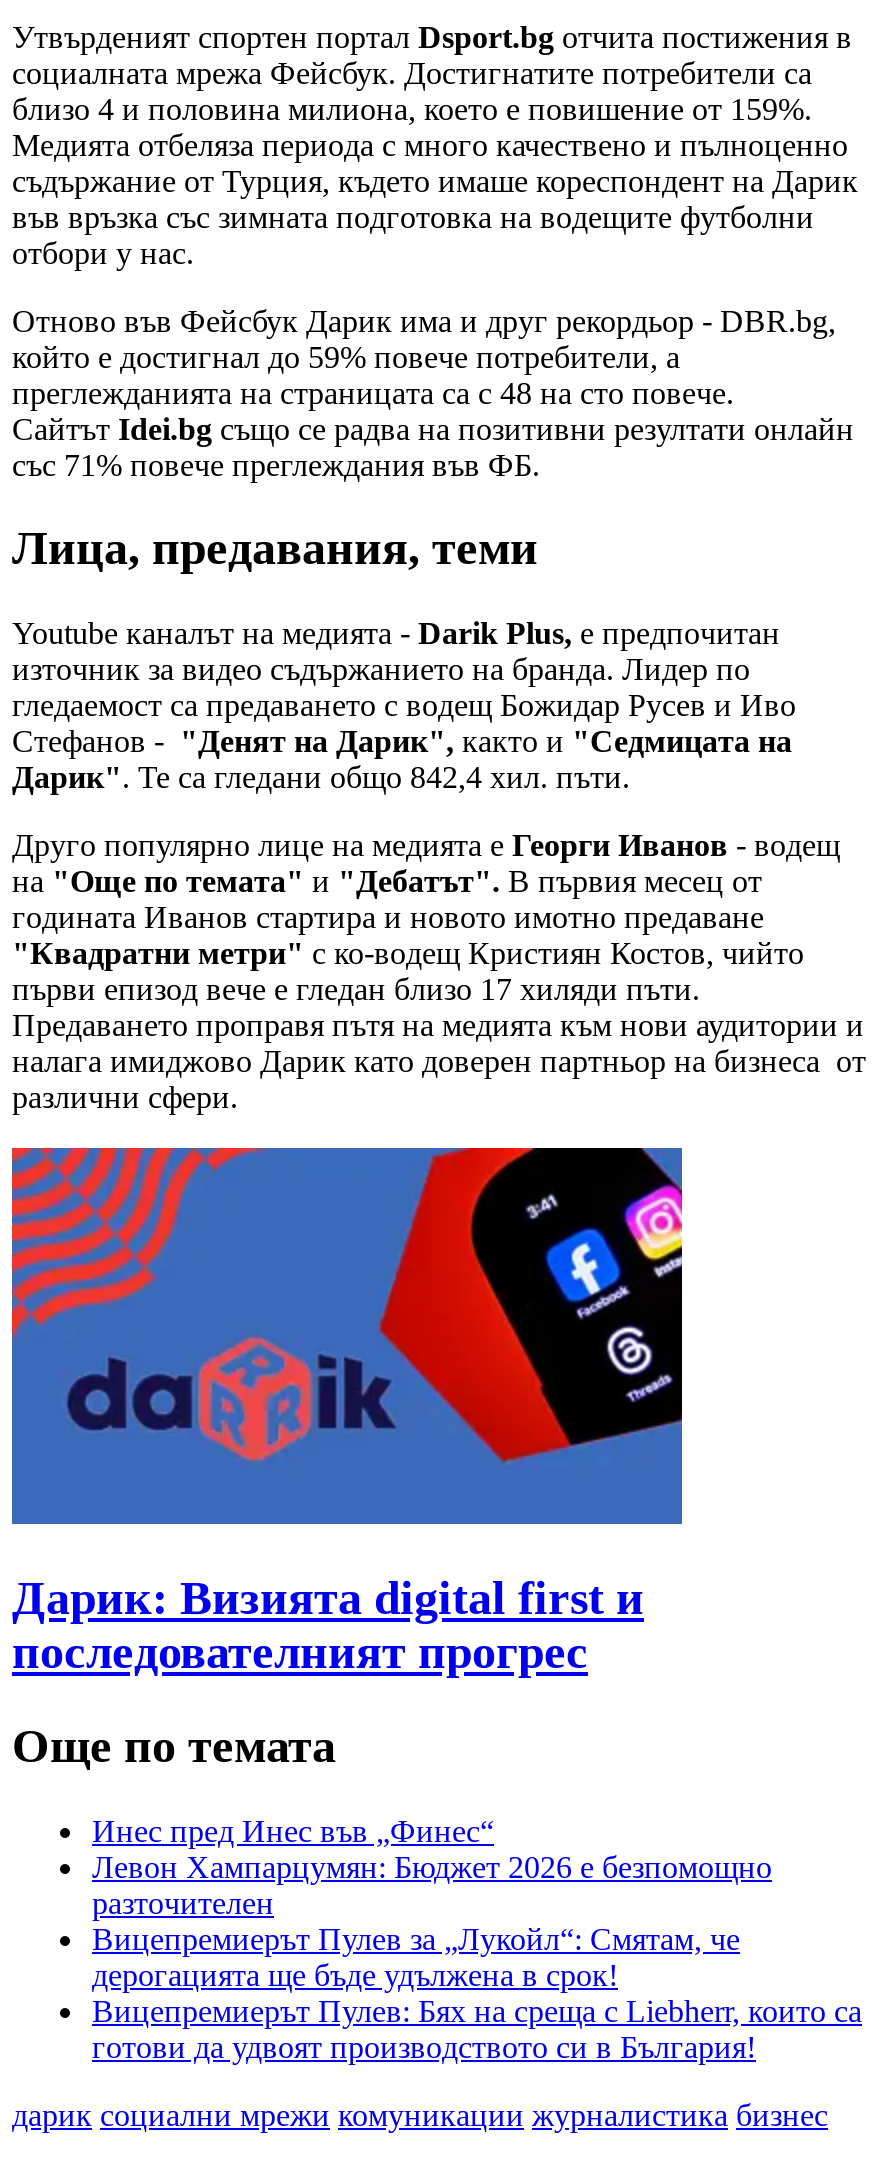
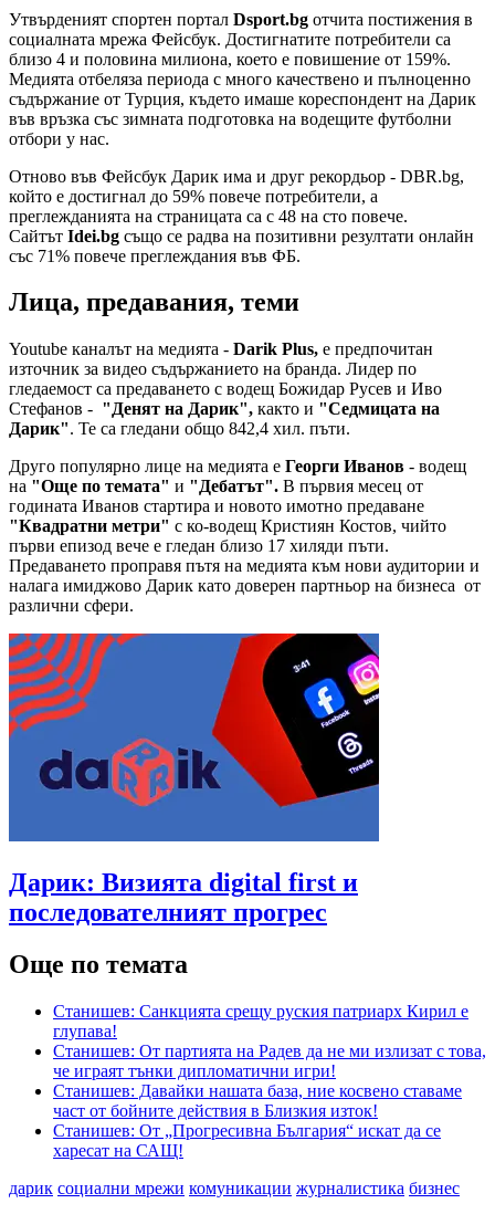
- Инес пред Инес във „Финес“
- Левон Хампарцумян: Бюджет 2026 е безпомощно
- разточителен
- Вицепремиерът Пулев за „Лукойл“: Смятам, че
- дерогацията ще бъде удължена в срок!
- Вицепремиерът Пулев: Бях на среща с Liebherr, които са
- готови да удвоят производството си в България!
+ Станишев: Санкцията срещу руския патриарх Кирил е
+ глупава!
+ Станишев: От партията на Радев да не ми излизат с това,
+ че играят тънки дипломатични игри!
+ Станишев: Давайки нашата база, ние косвено ставаме
+ част от бойните действия в Близкия изток!
+ Станишев: От „Прогресивна България“ искат да се
+ харесат на САЩ!
